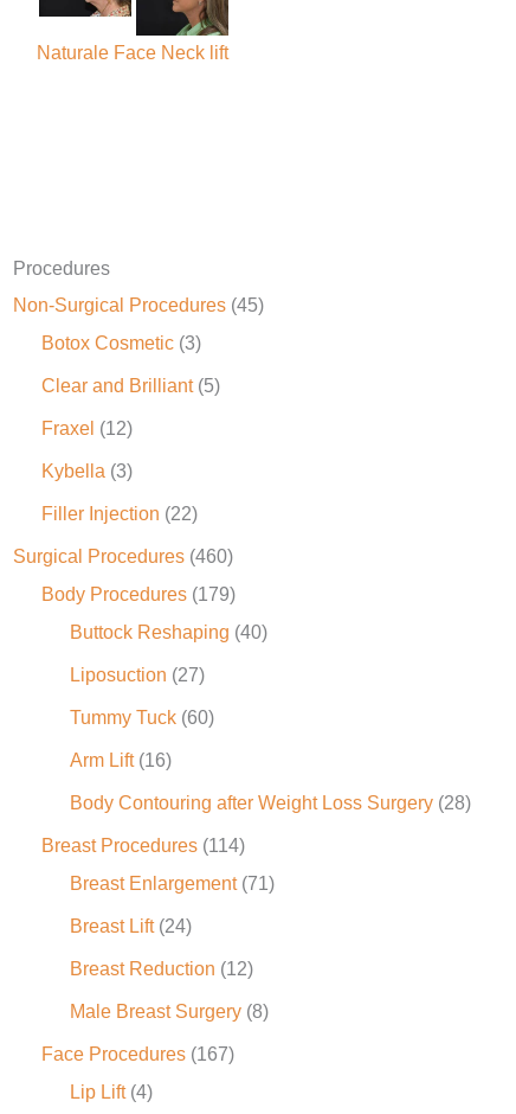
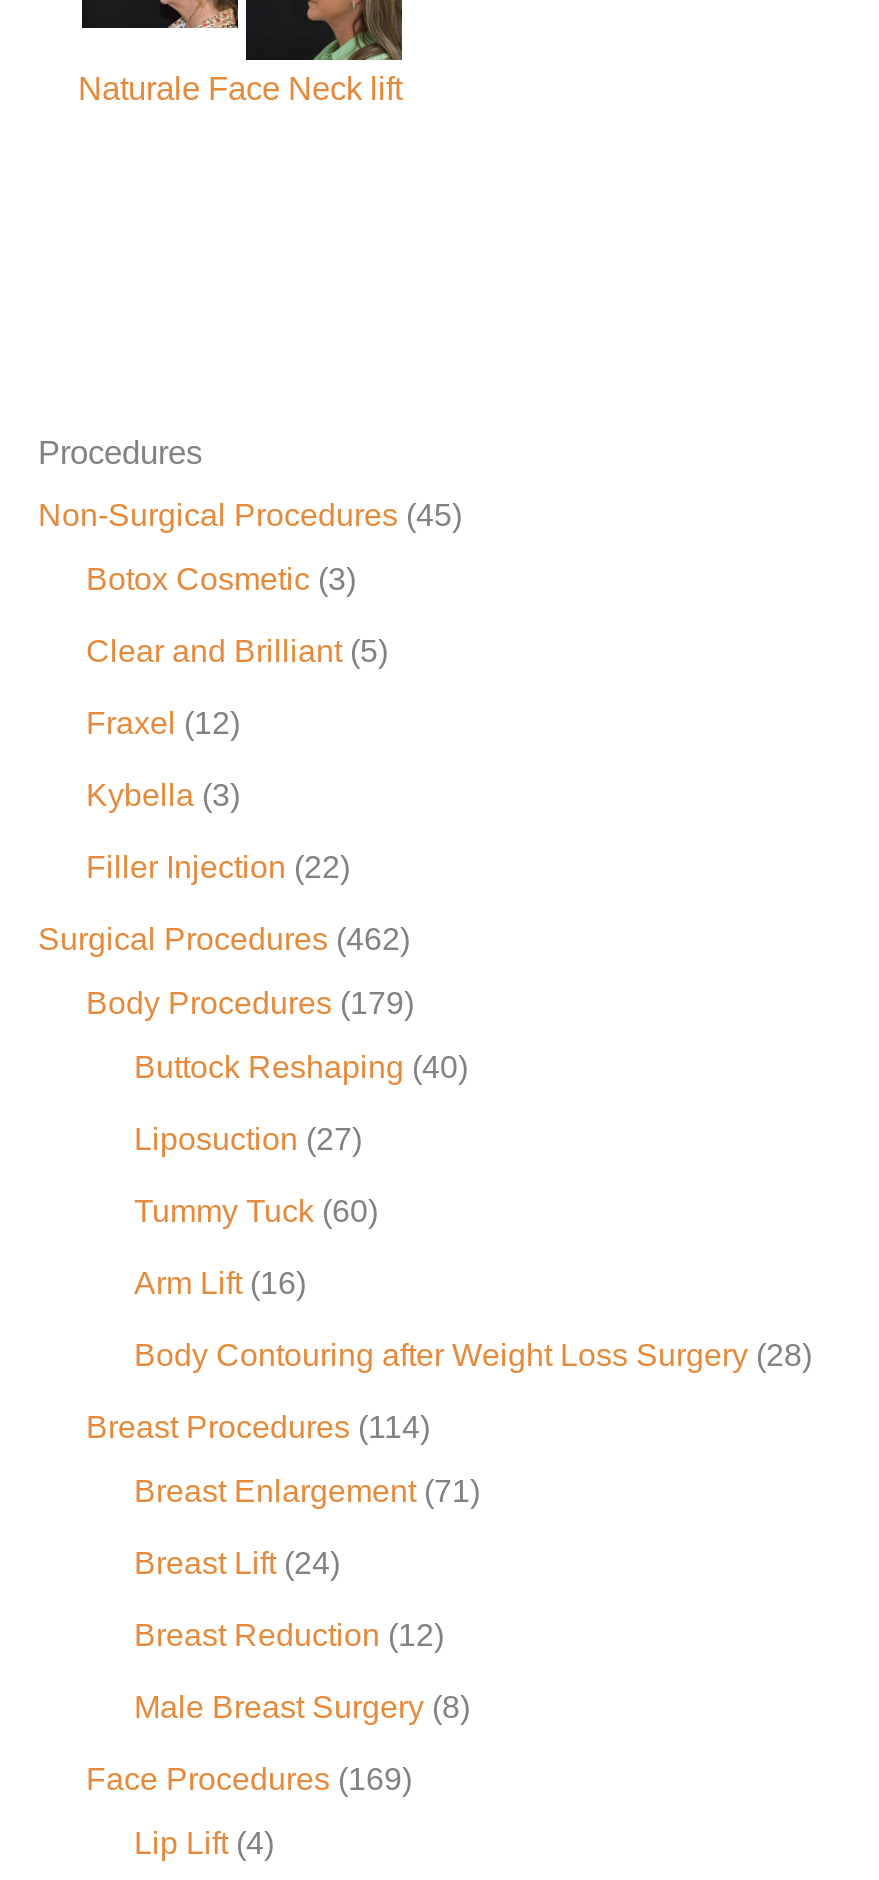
- Surgical Procedures (460)
+ Surgical Procedures (462)

- Face Procedures (167)
+ Face Procedures (169)
